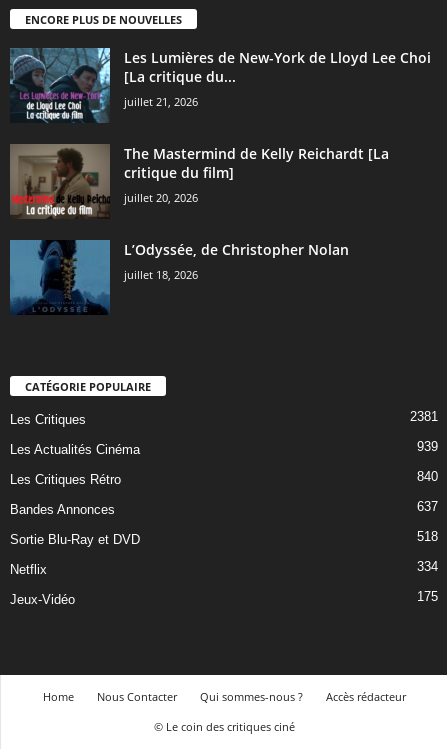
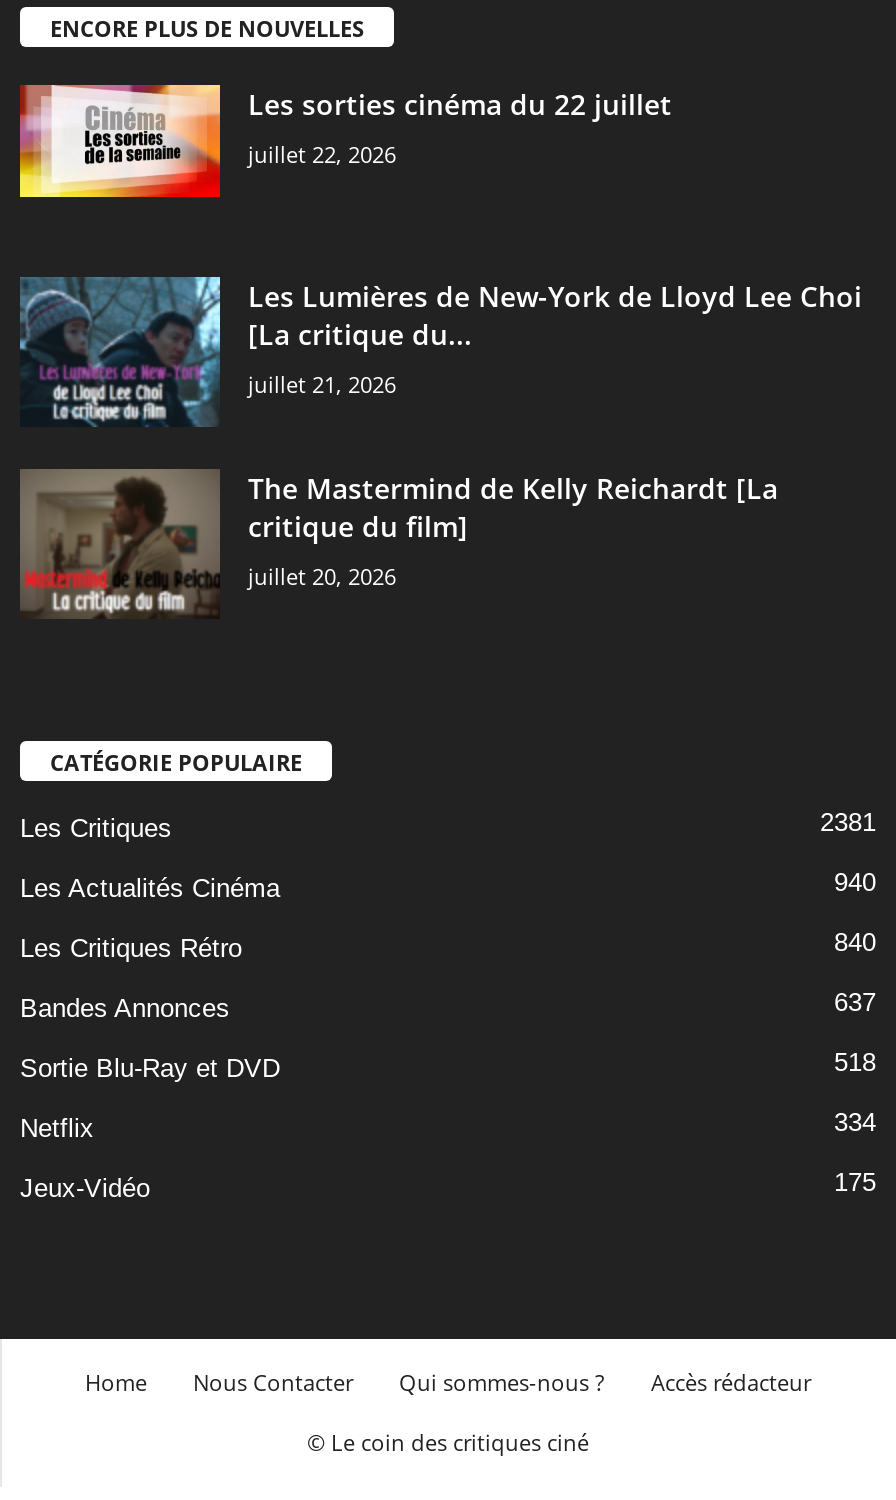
+ [image]
+ Les sorties cinéma du 22 juillet
+ juillet 22, 2026

moved down: [image] | Les Lumières de New-York de Lloyd Lee Choi | [La critique du... | juillet 21, 2026 | The Mastermind de Kelly Reichardt [La | critique du film] | juillet 20, 2026

- [image]
- L’Odyssée, de Christopher Nolan
- juillet 18, 2026

- 939
+ 940
